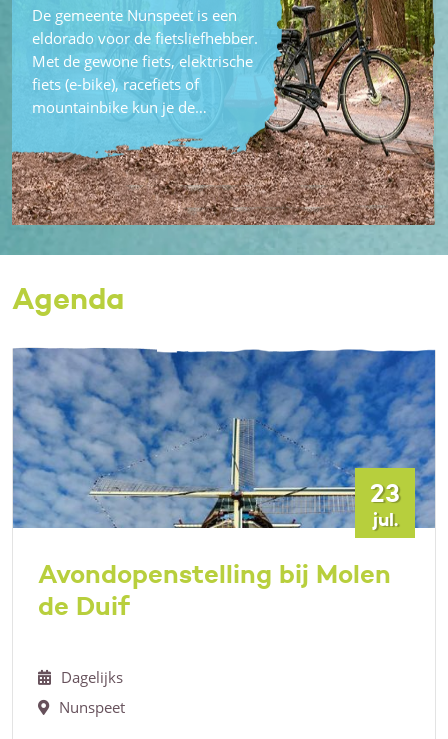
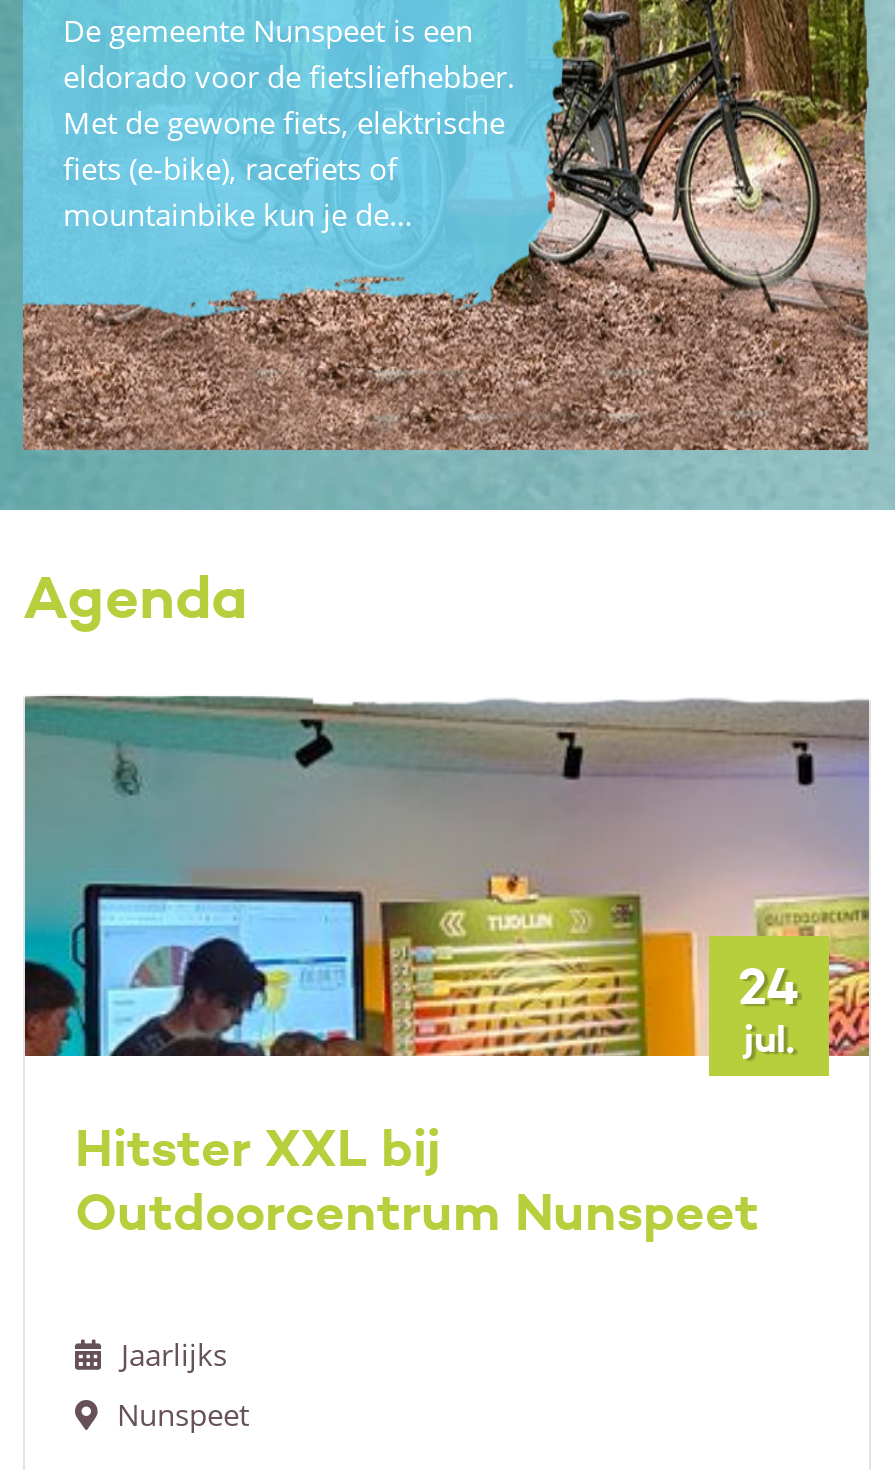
- [image]
- 23
+ [image]
+ 24

- Avondopenstelling bij Molen
- de Duif
+ Hitster XXL bij
+ Outdoorcentrum Nunspeet

- Dagelijks
+ Jaarlijks
